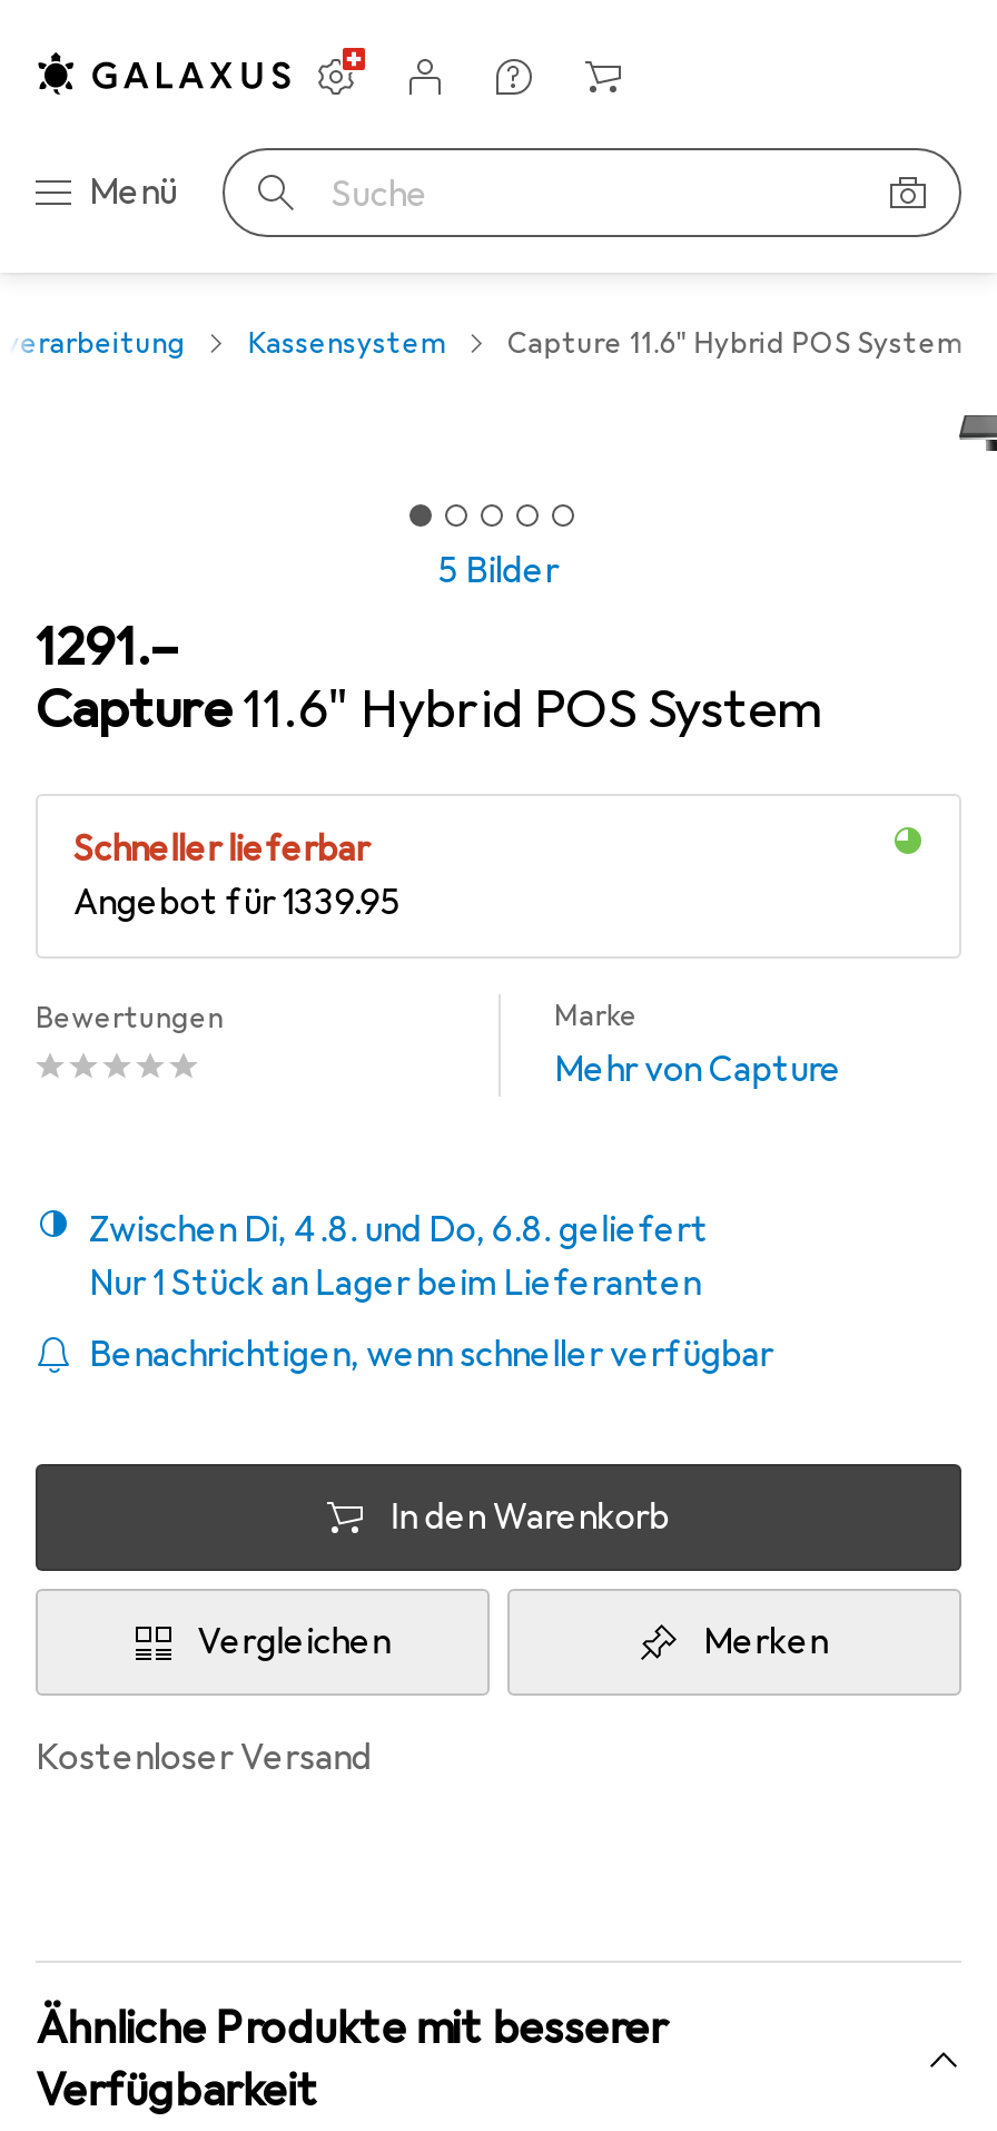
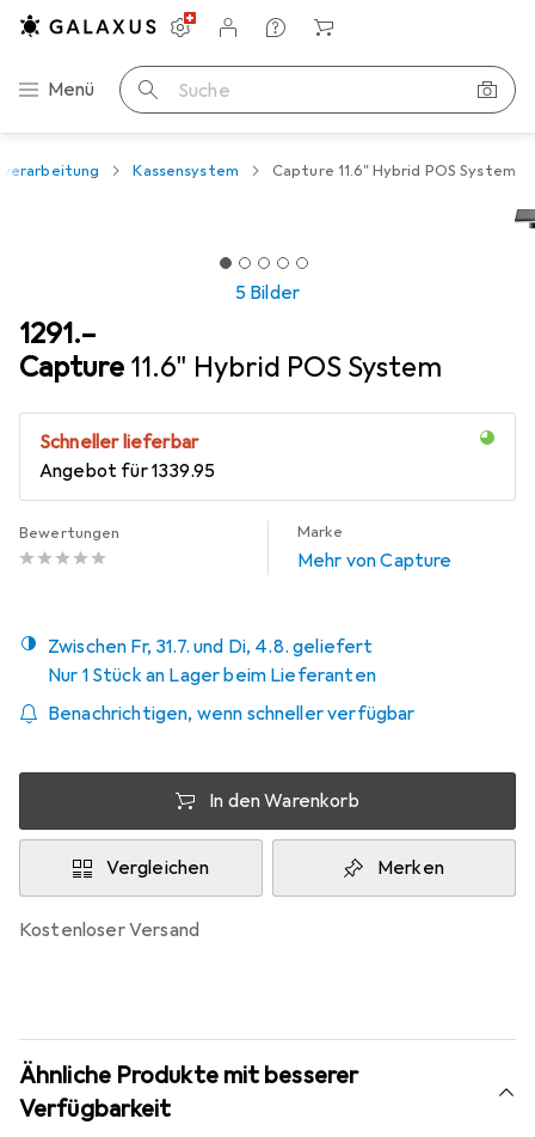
- Zwischen Di, 4.8. und Do, 6.8. geliefert
+ Zwischen Fr, 31.7. und Di, 4.8. geliefert
